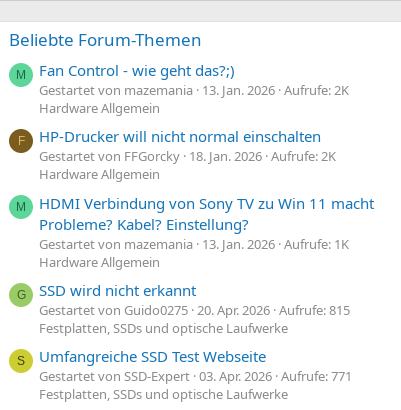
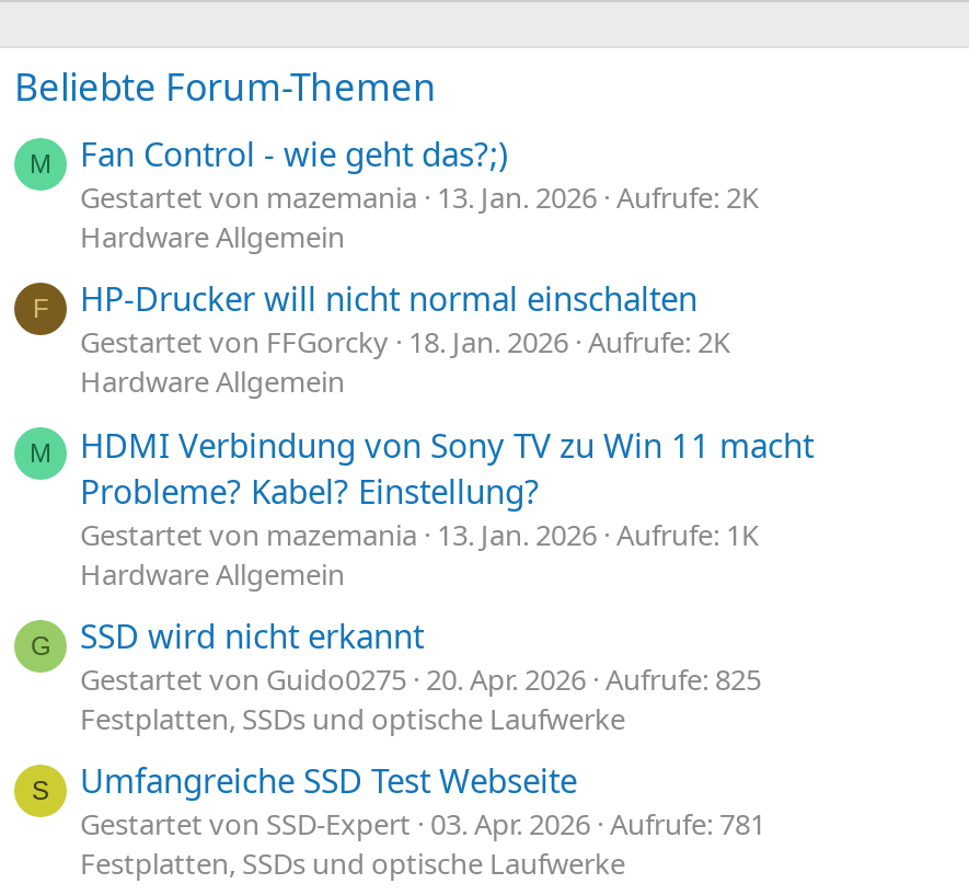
- Gestartet von Guido0275 20. Apr. 2026 Aufrufe: 815
+ Gestartet von Guido0275 20. Apr. 2026 Aufrufe: 825

- Gestartet von SSD-Expert 03. Apr. 2026 Aufrufe: 771
+ Gestartet von SSD-Expert 03. Apr. 2026 Aufrufe: 781
